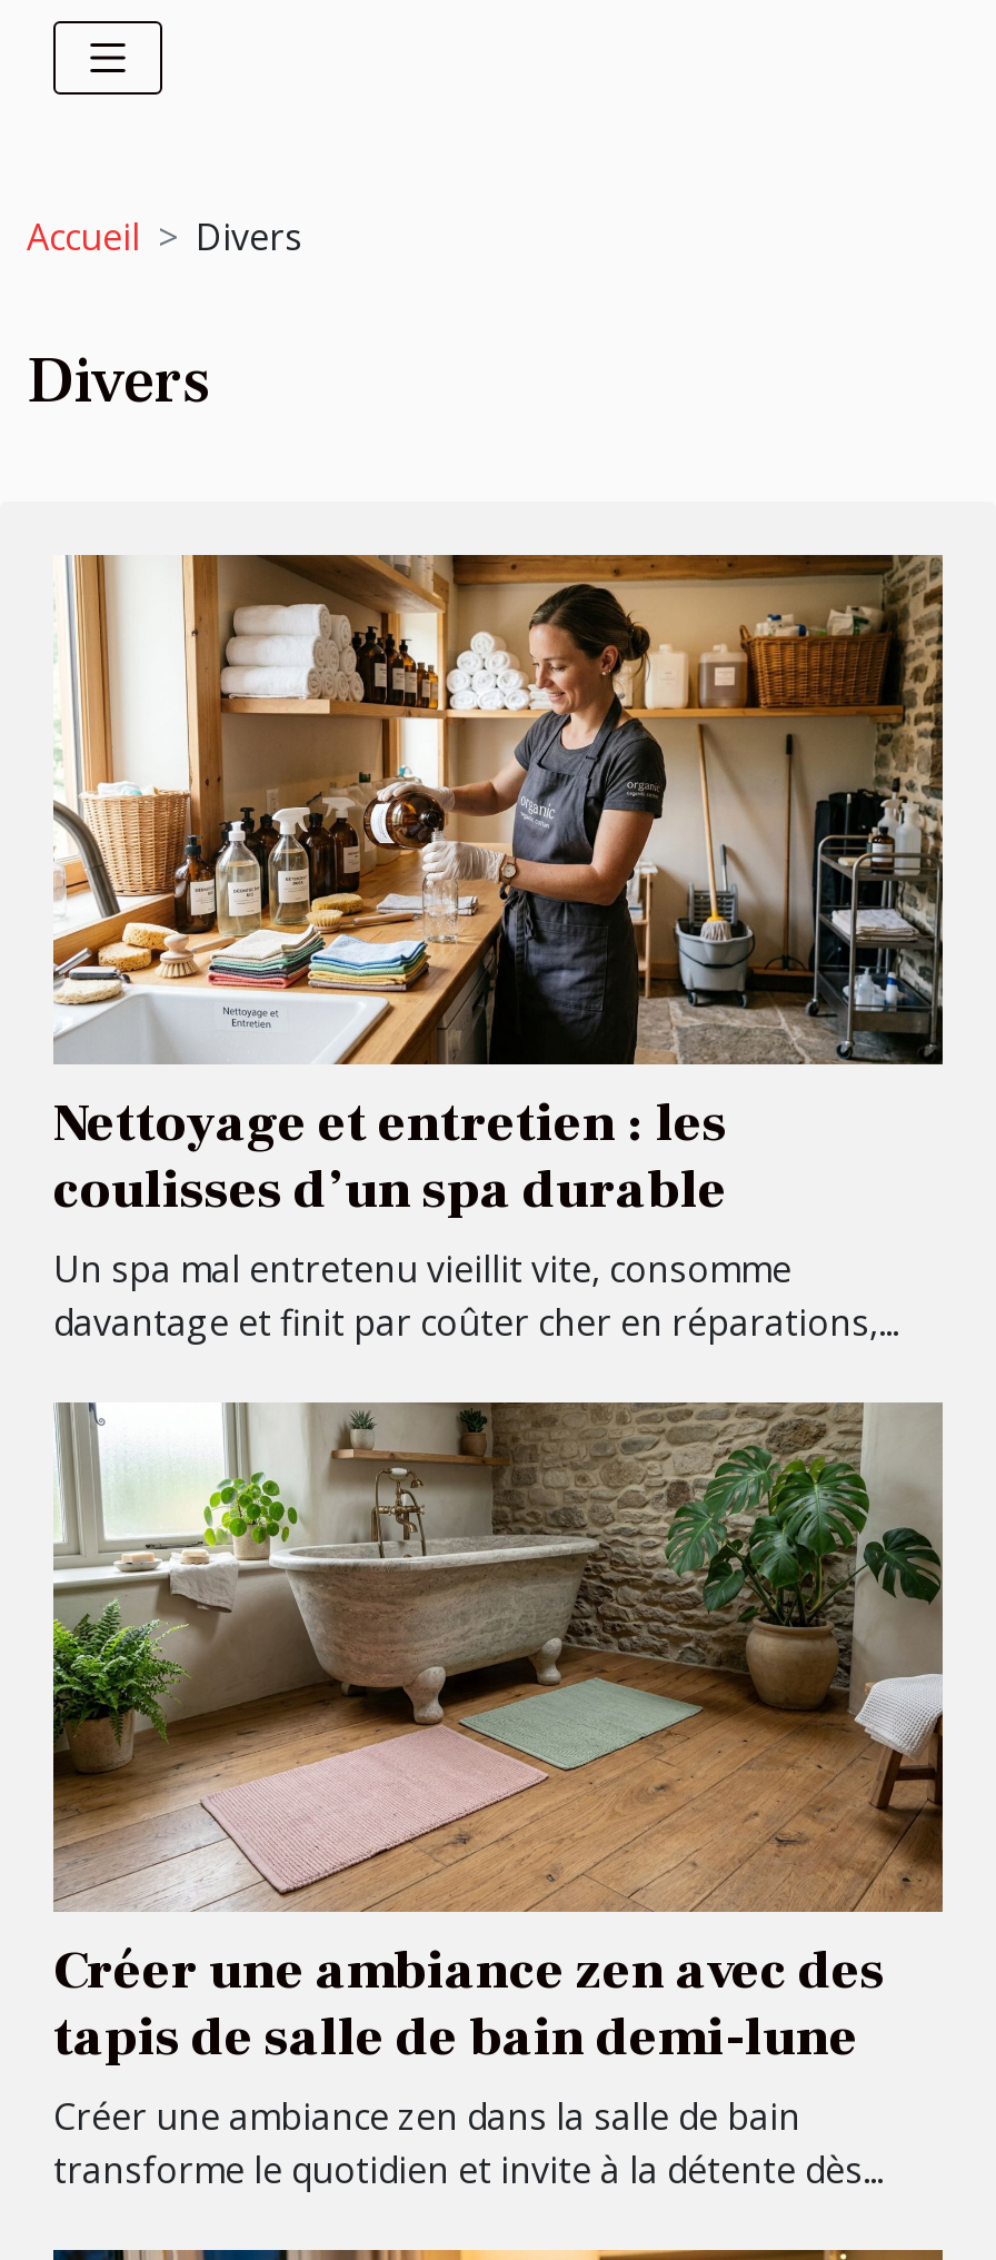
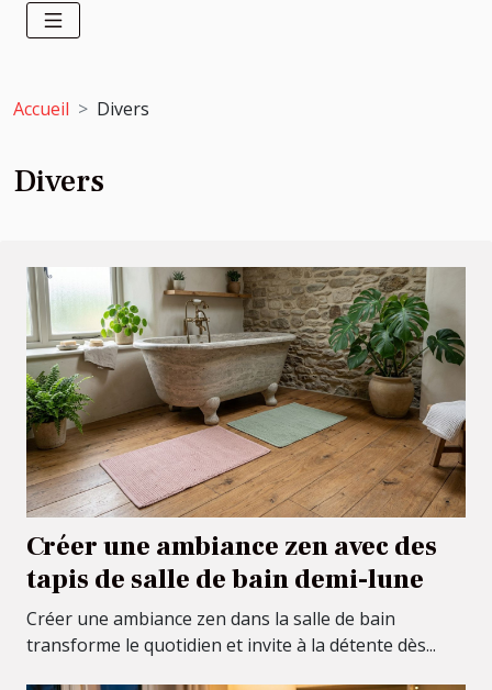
- [image]
- Nettoyage et entretien : les
- coulisses d’un spa durable
- Un spa mal entretenu vieillit vite, consomme
- davantage et finit par coûter cher en réparations,...
